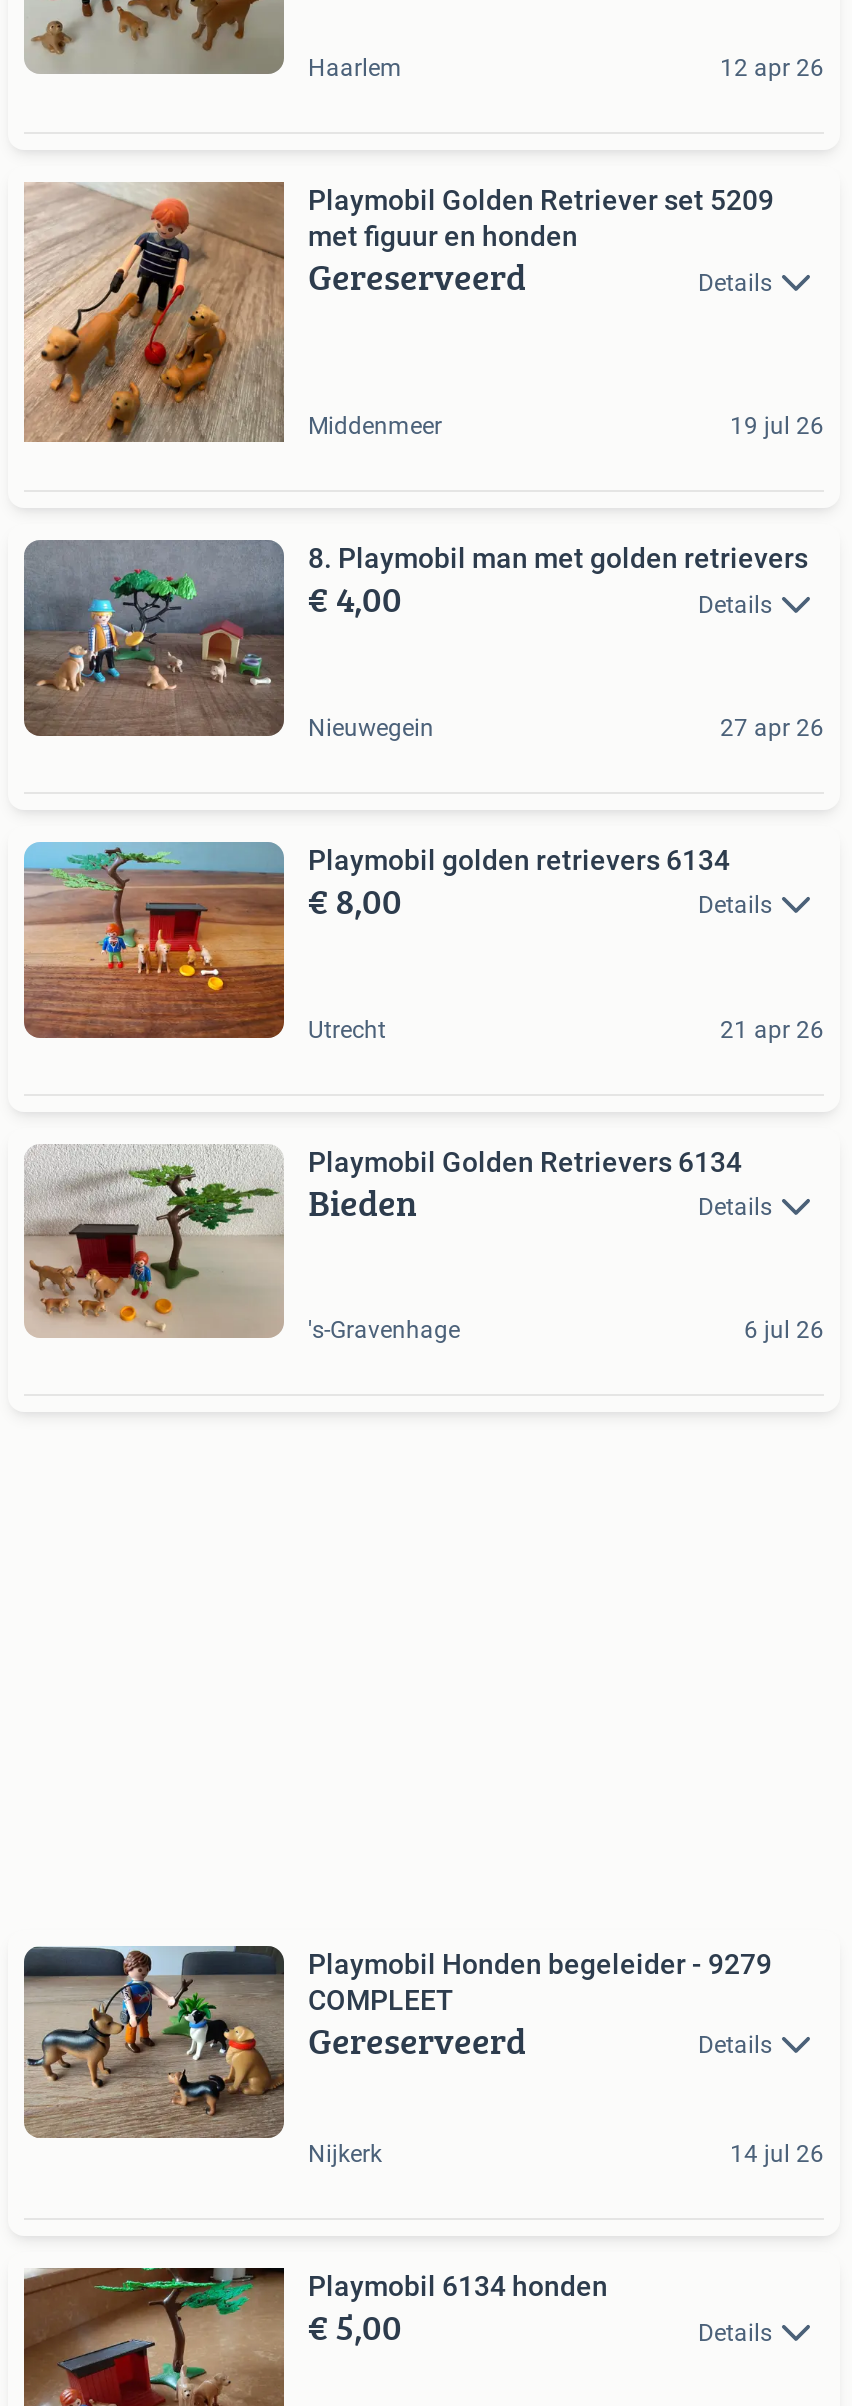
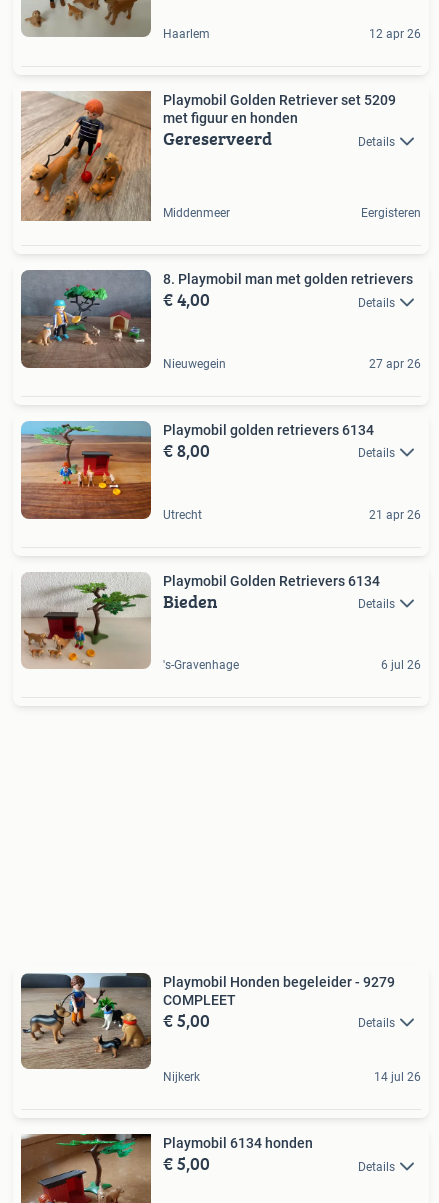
- 19 jul 26
+ Eergisteren

- Gereserveerd
+ € 5,00
